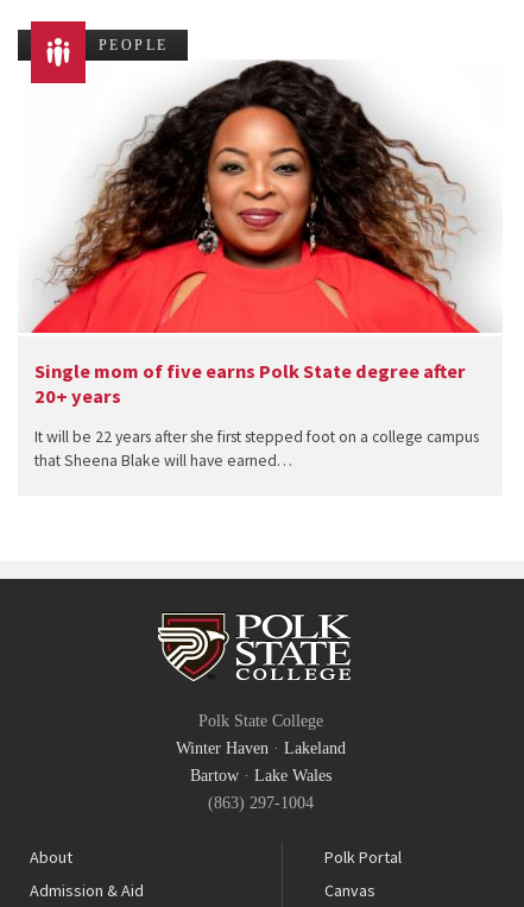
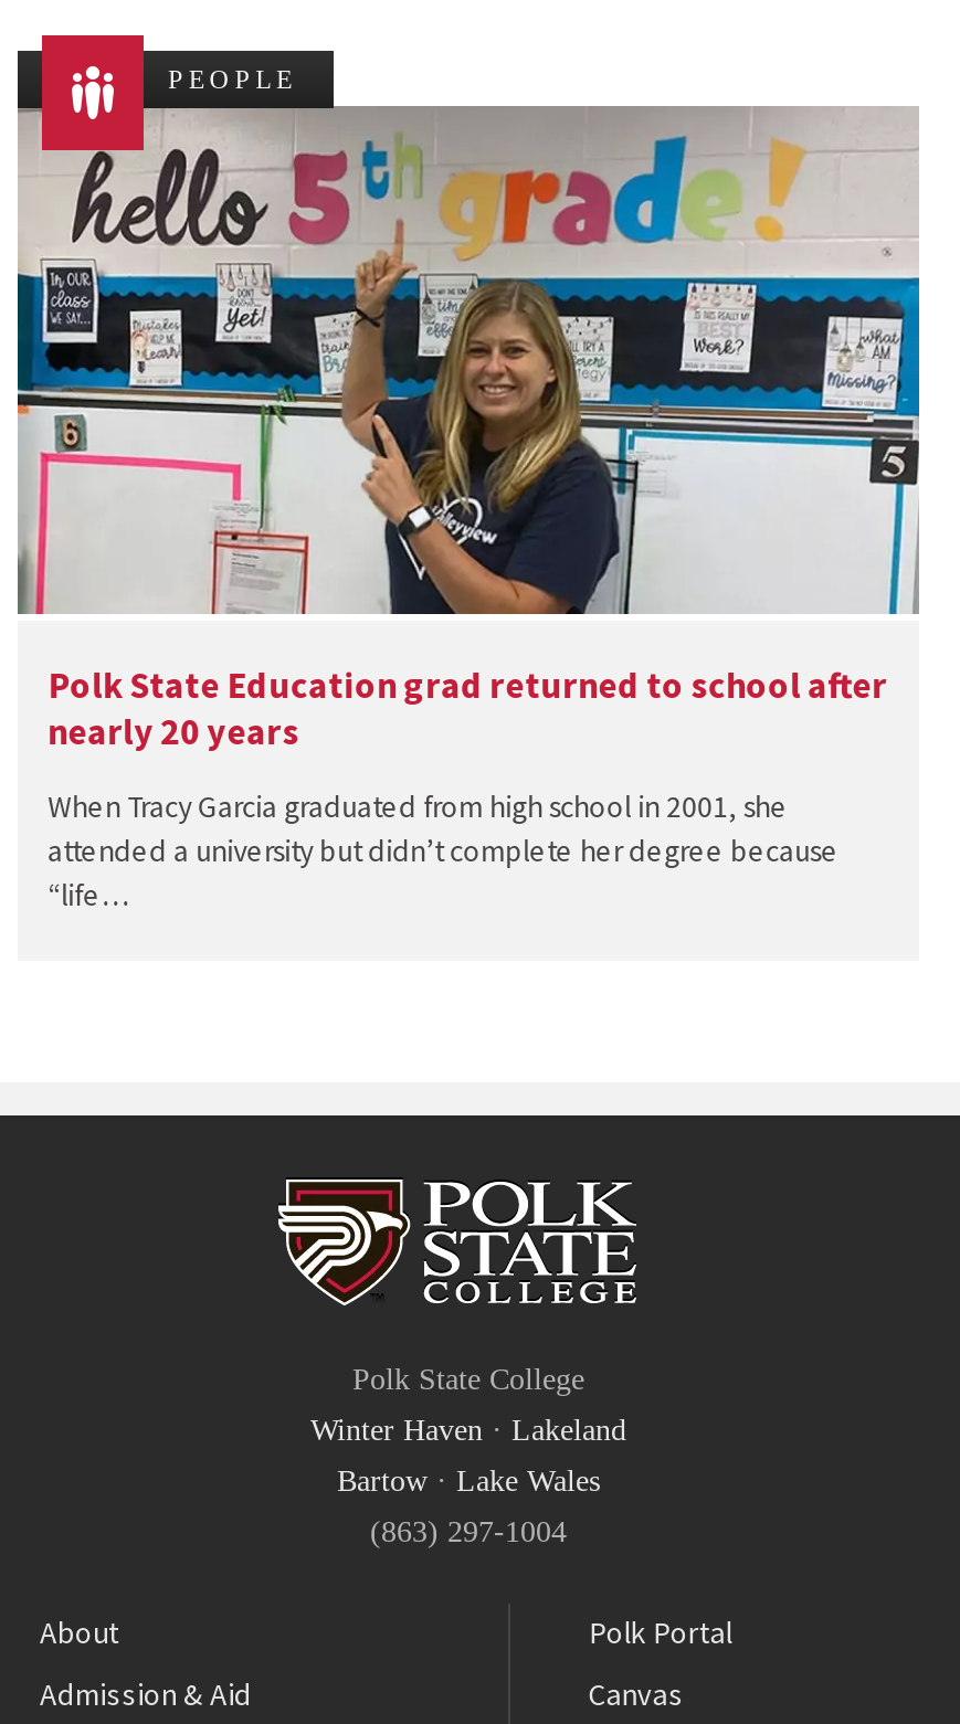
- [image]
- Single mom of five earns Polk State degree after
- 20+ years
+ [image]
+ Polk State Education grad returned to school after
+ nearly 20 years

- It will be 22 years after she first stepped foot on a college campus
- that Sheena Blake will have earned…
+ When Tracy Garcia graduated from high school in 2001, she
+ attended a university but didn’t complete her degree because
+ “life…
